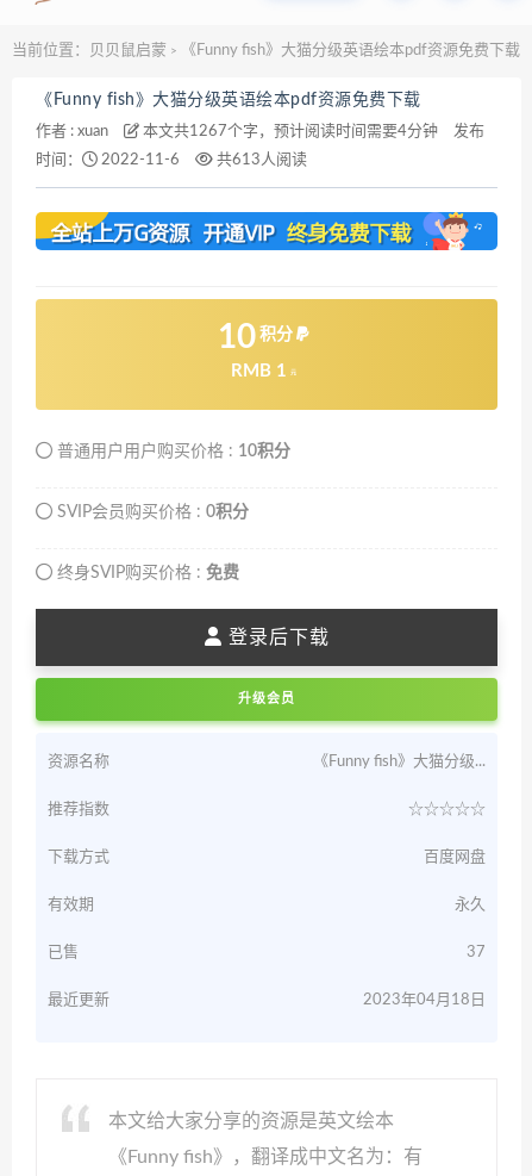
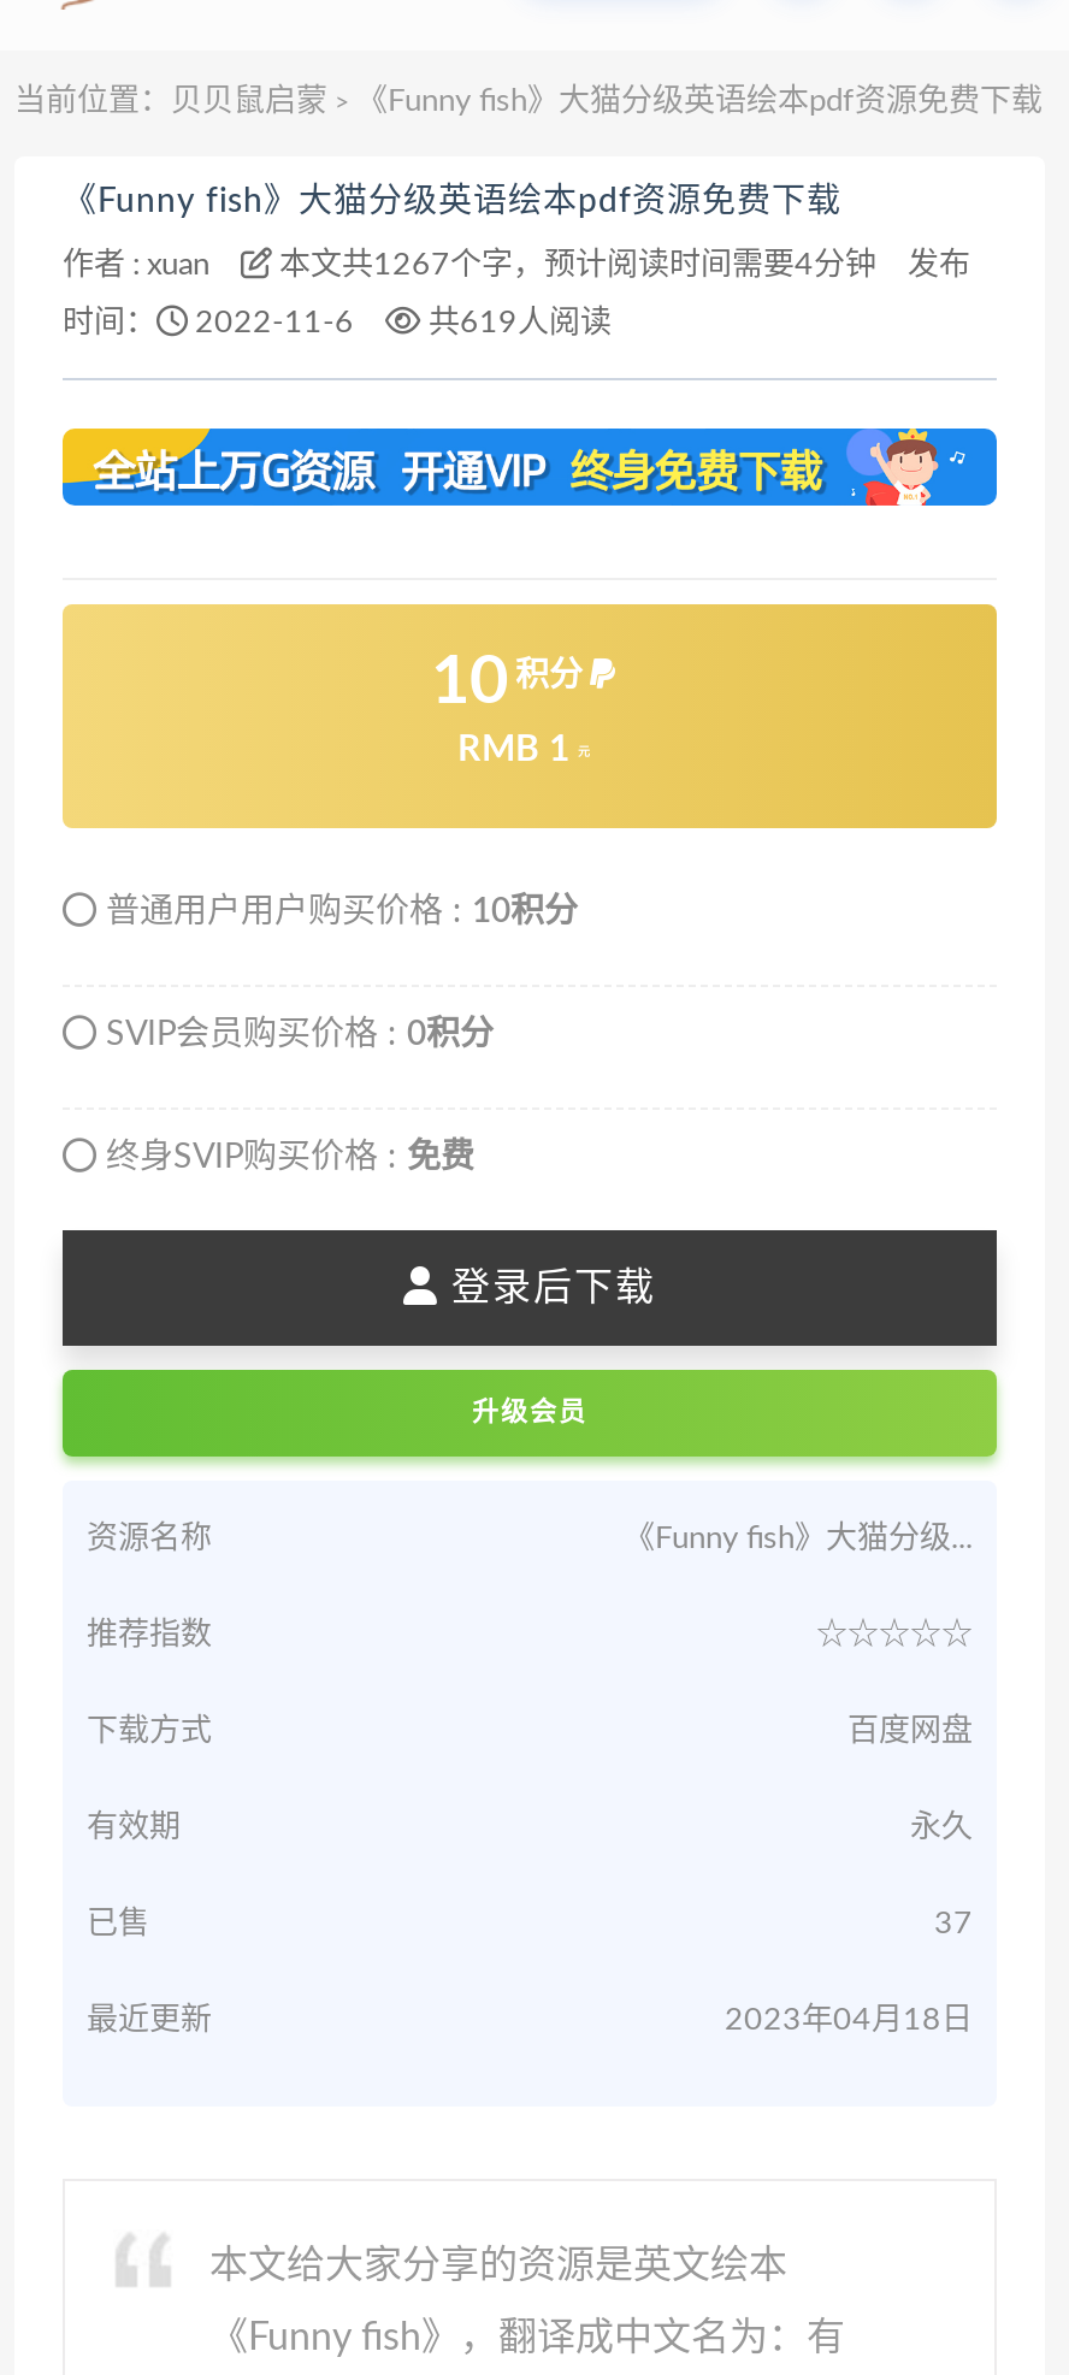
- 共613人阅读
+ 共619人阅读
